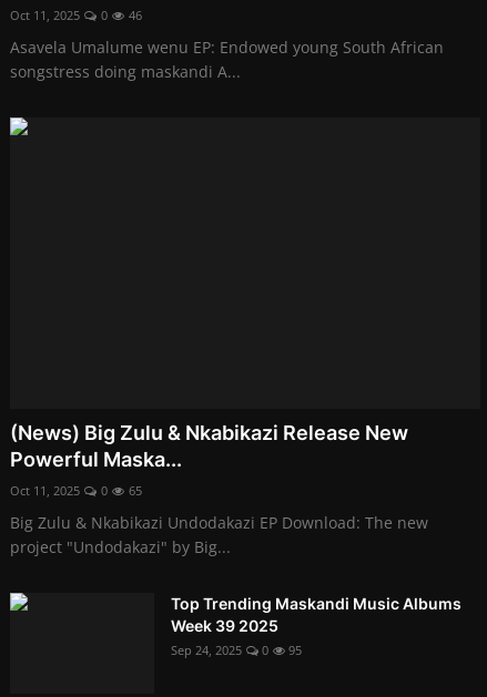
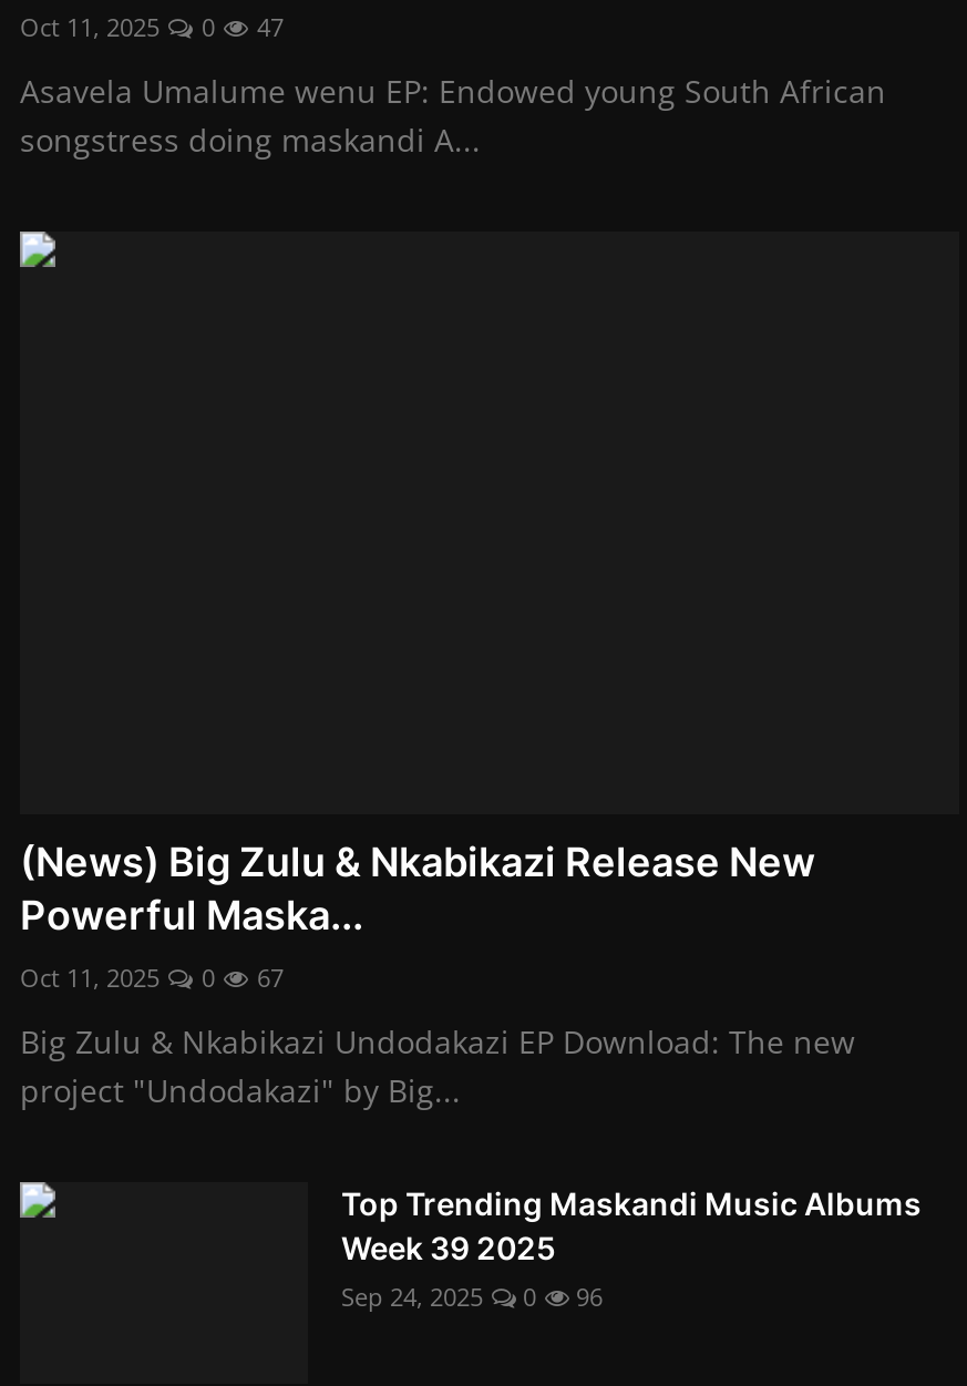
- Oct 11, 2025 0 46
+ Oct 11, 2025 0 47

- Oct 11, 2025 0 65
+ Oct 11, 2025 0 67

- Sep 24, 2025 0 95
+ Sep 24, 2025 0 96
